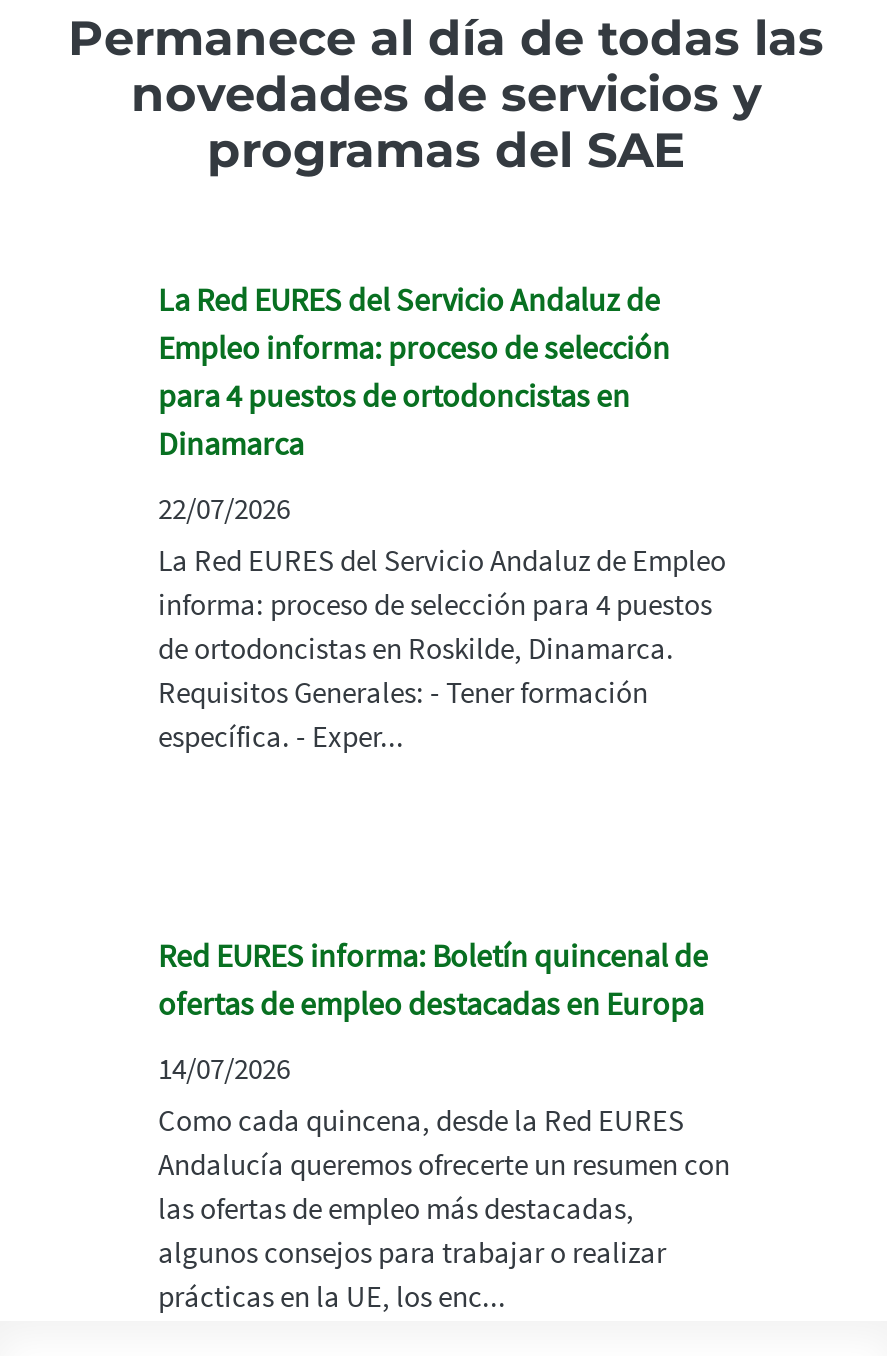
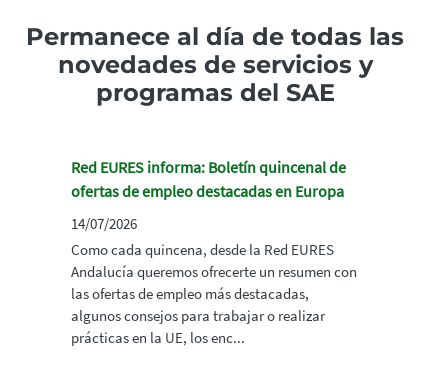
- La Red EURES del Servicio Andaluz de
- Empleo informa: proceso de selección
- para 4 puestos de ortodoncistas en
- Dinamarca
- 22/07/2026
- La Red EURES del Servicio Andaluz de Empleo
- informa: proceso de selección para 4 puestos
- de ortodoncistas en Roskilde, Dinamarca.
- Requisitos Generales: - Tener formación
- específica. - Exper...
